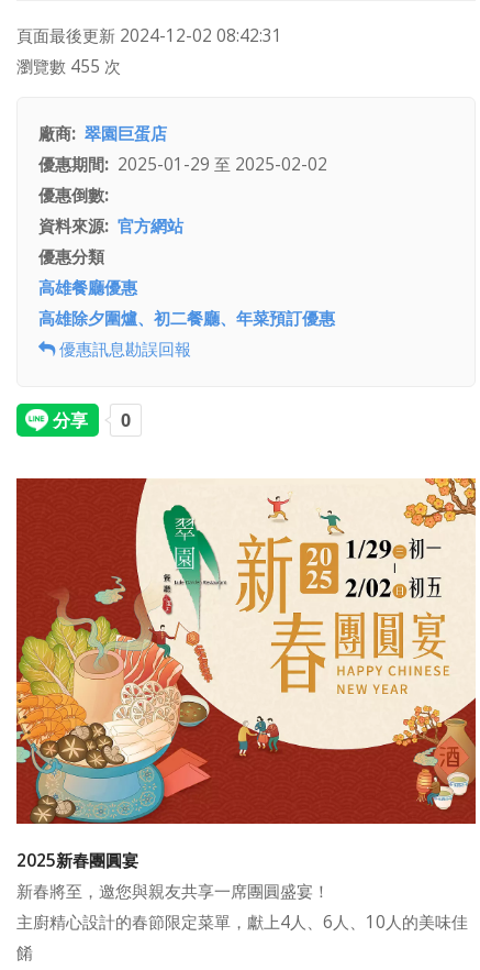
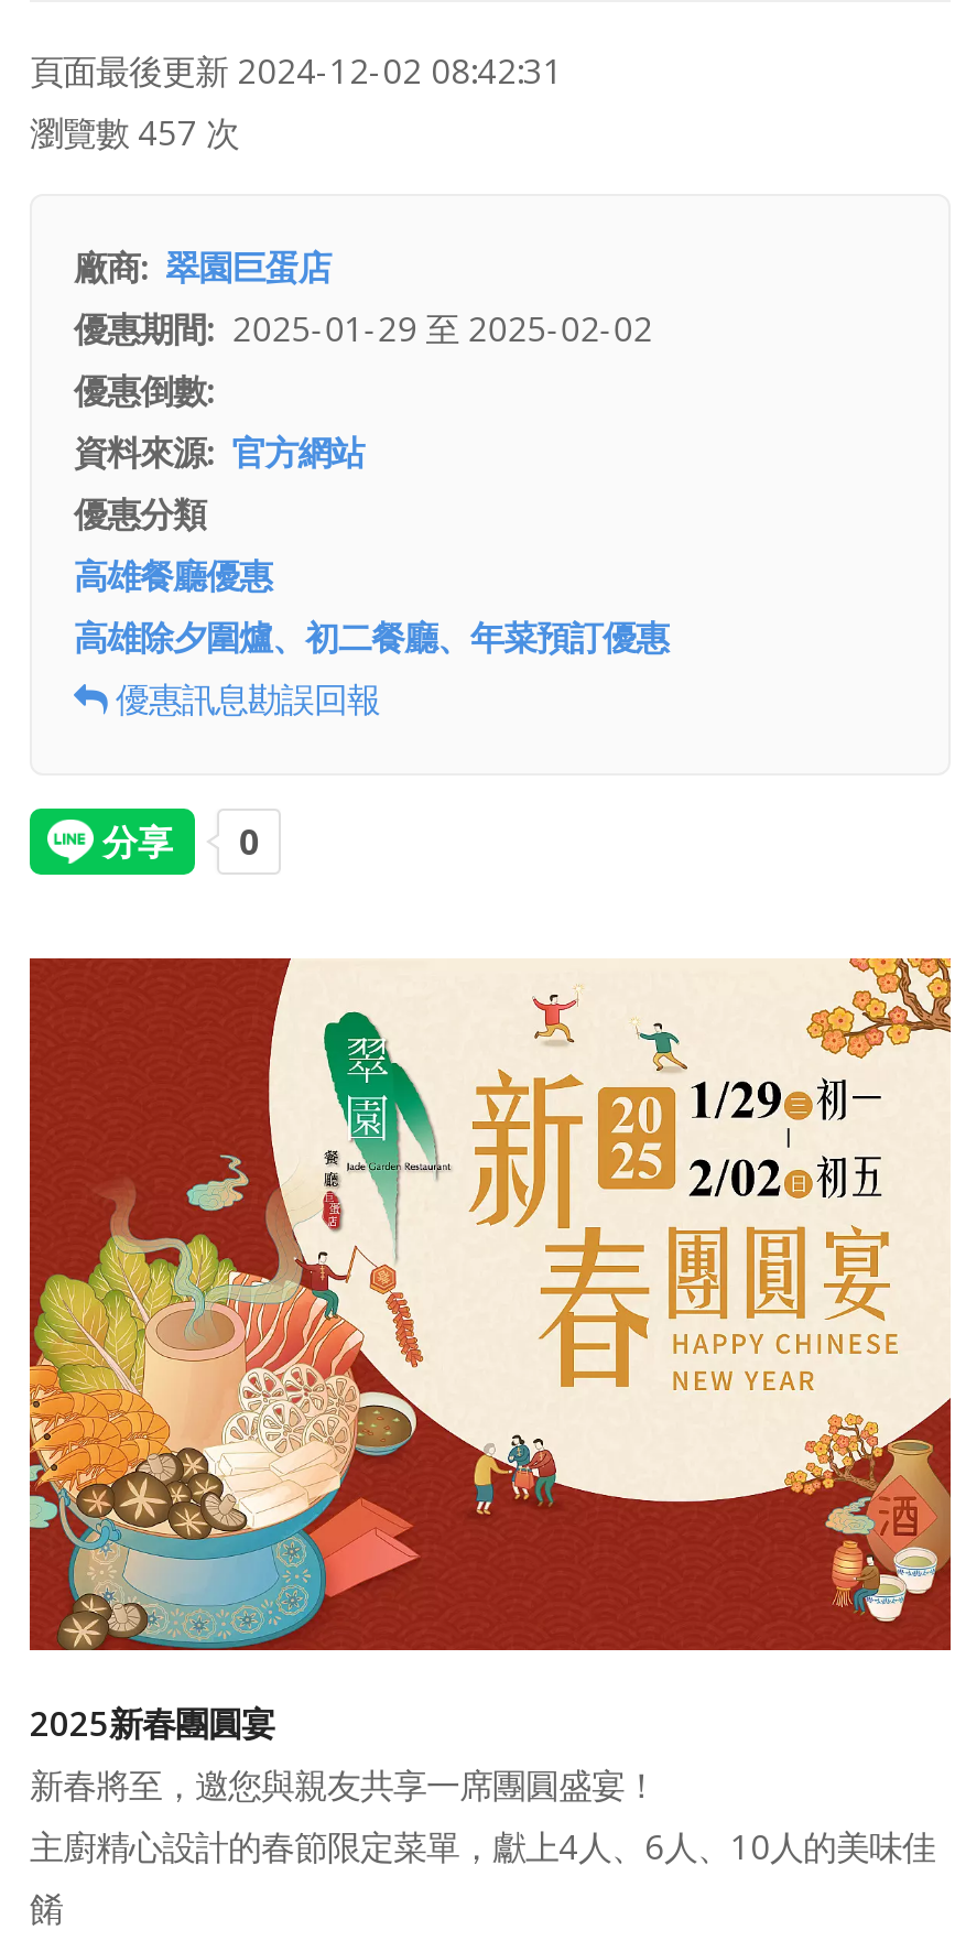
- 瀏覽數 455 次
+ 瀏覽數 457 次
